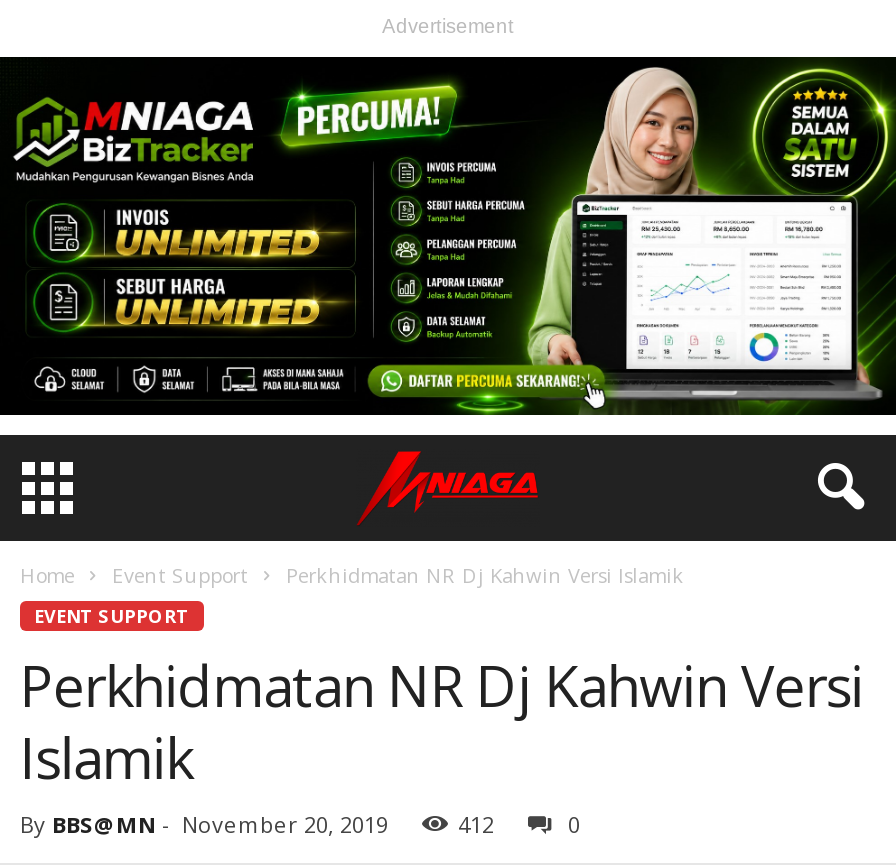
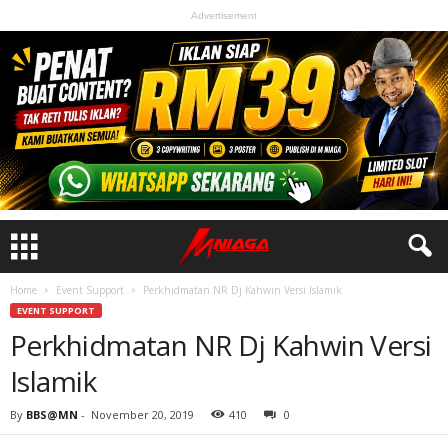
- [image]
+ [image]

- 412
+ 410
